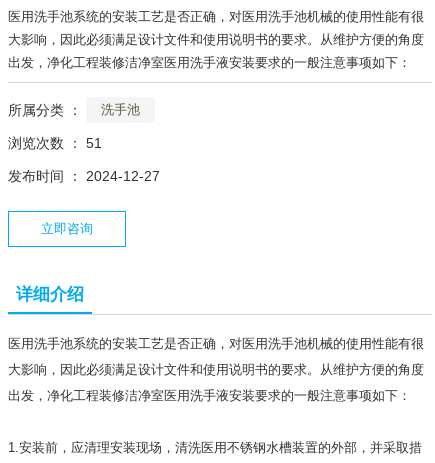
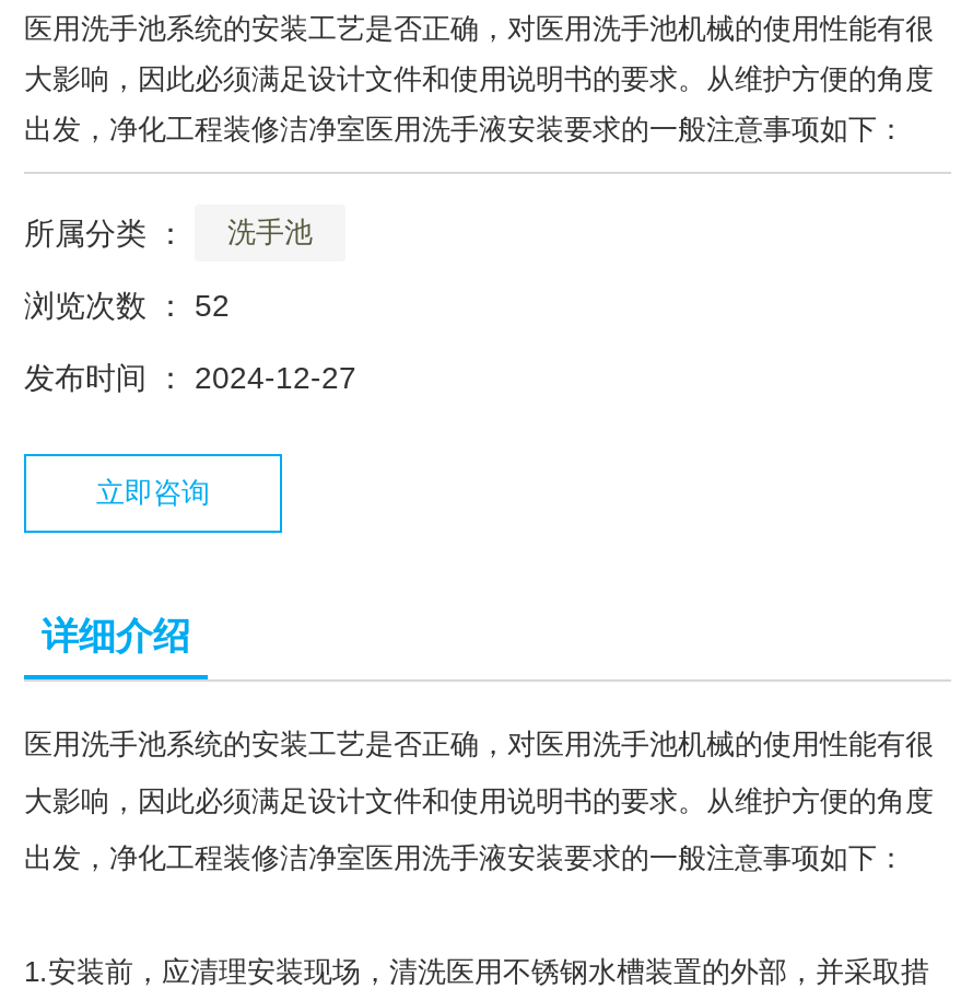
- 浏览次数 ：51
+ 浏览次数 ：52
